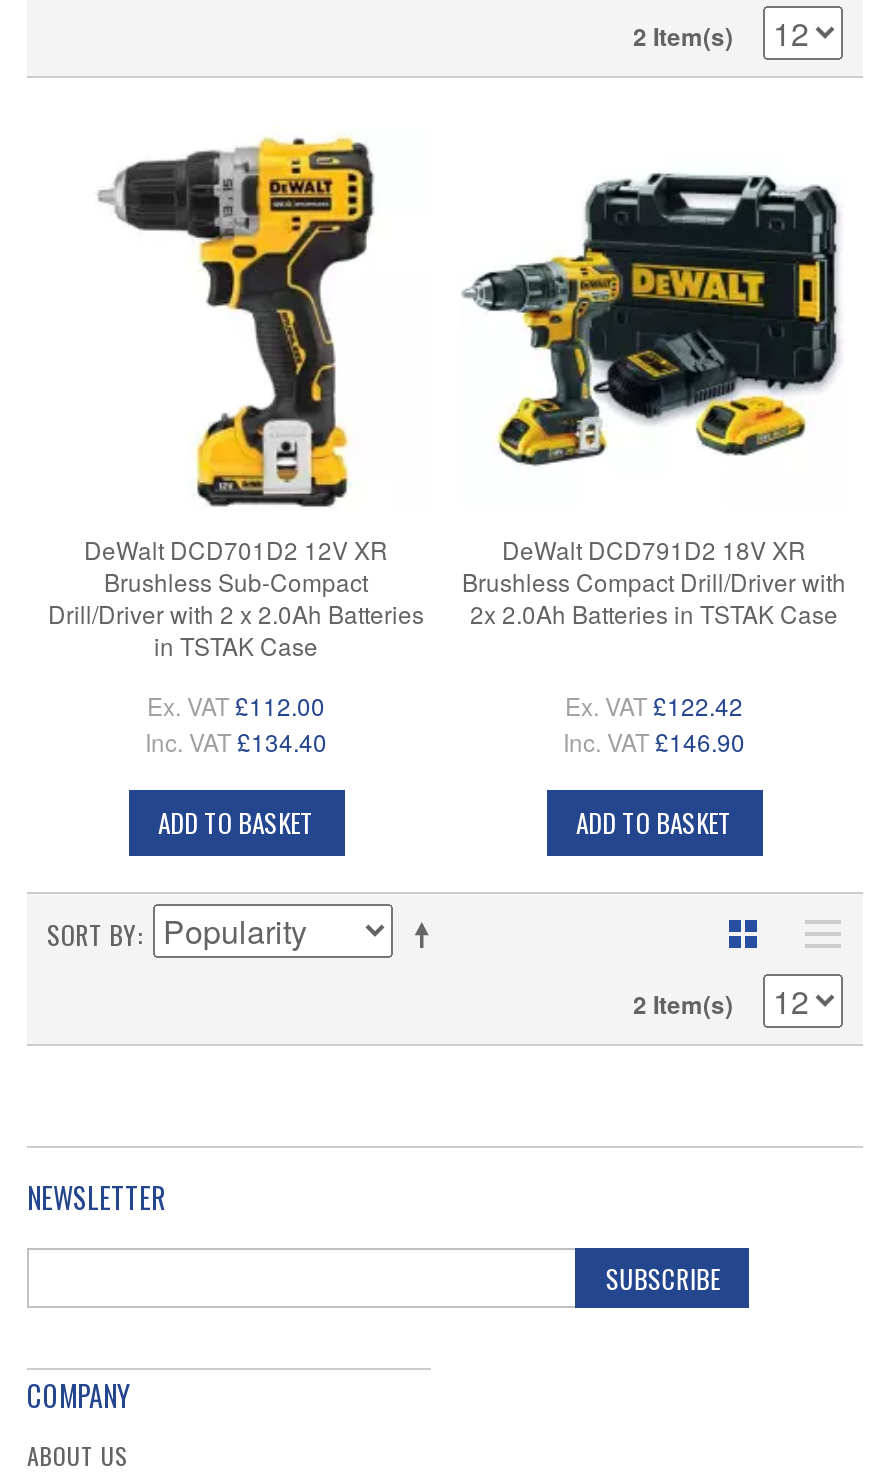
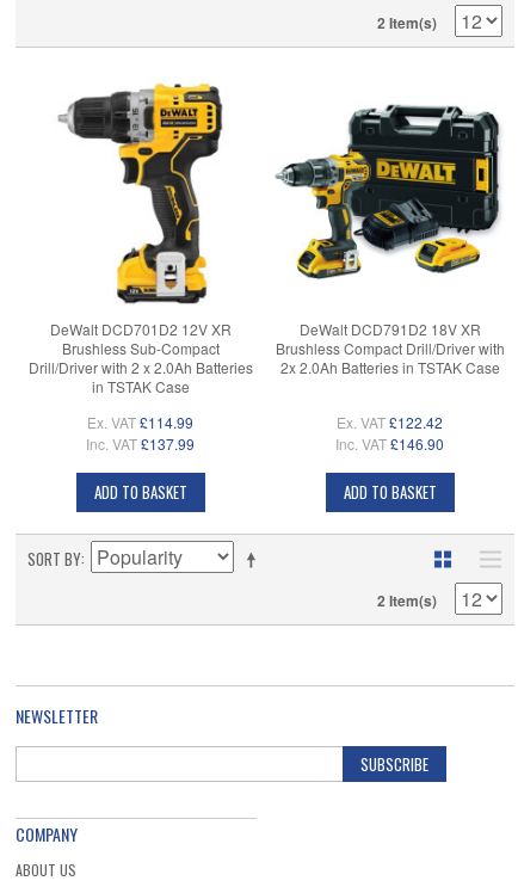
- Ex. VAT £112.00
+ Ex. VAT £114.99

- Inc. VAT £134.40
+ Inc. VAT £137.99
